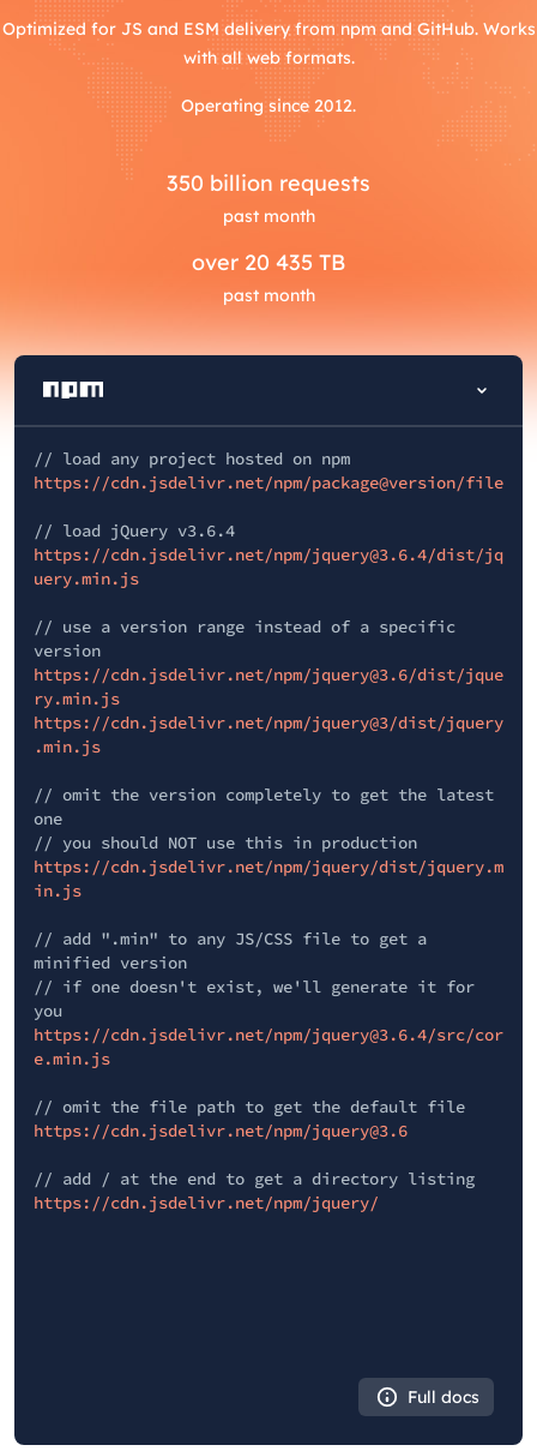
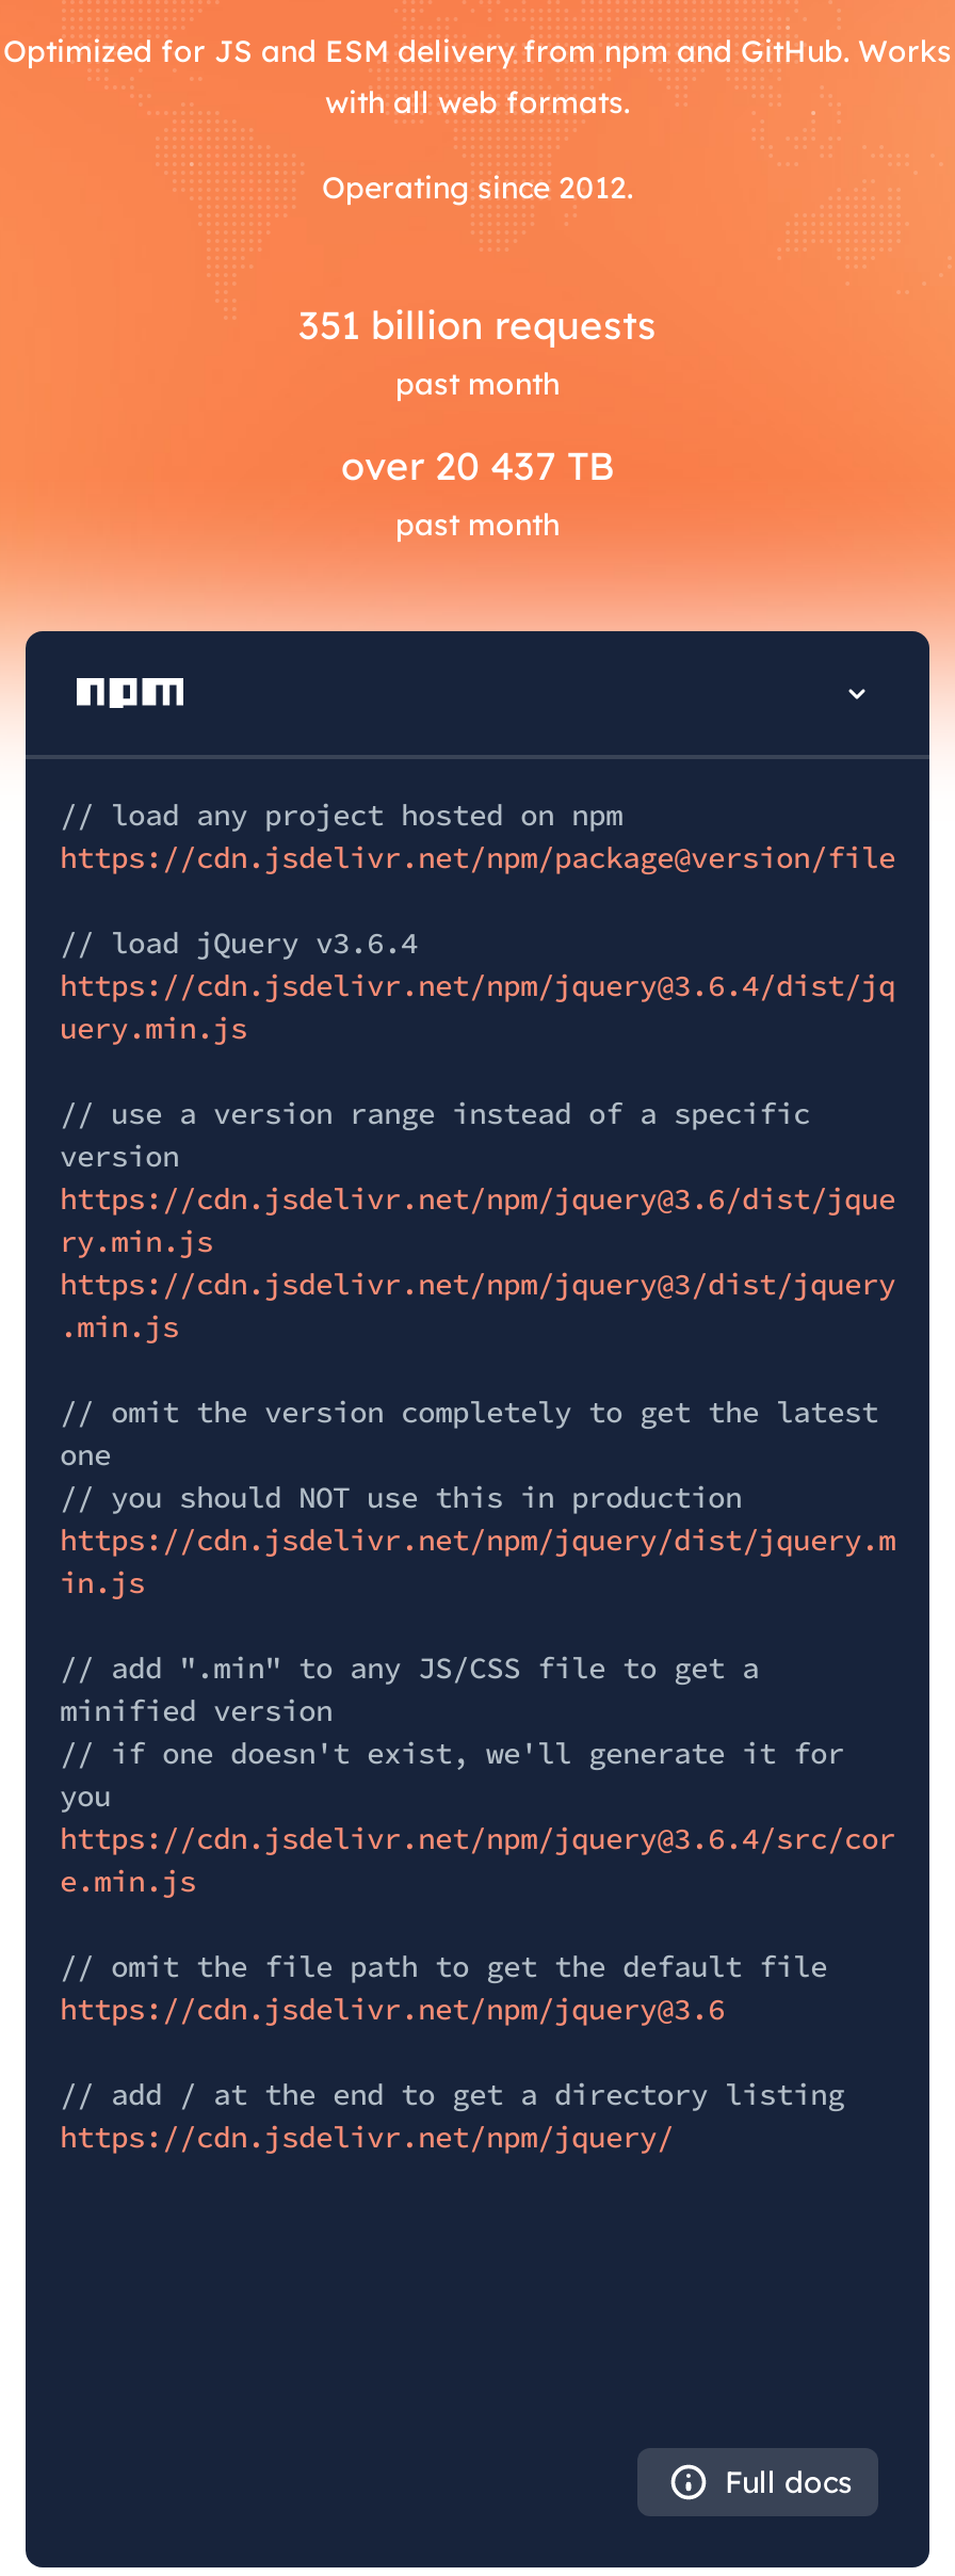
- 350 billion requests
+ 351 billion requests

- over 20 435 TB
+ over 20 437 TB
